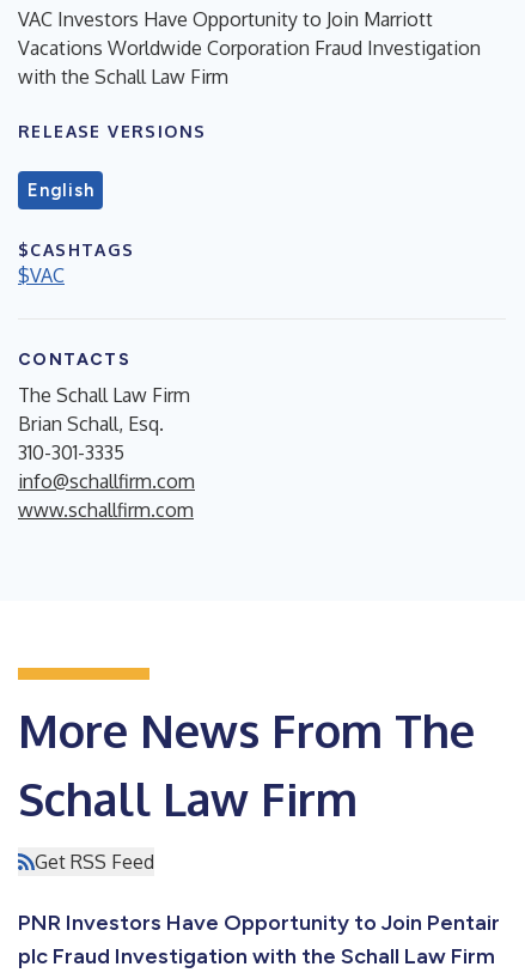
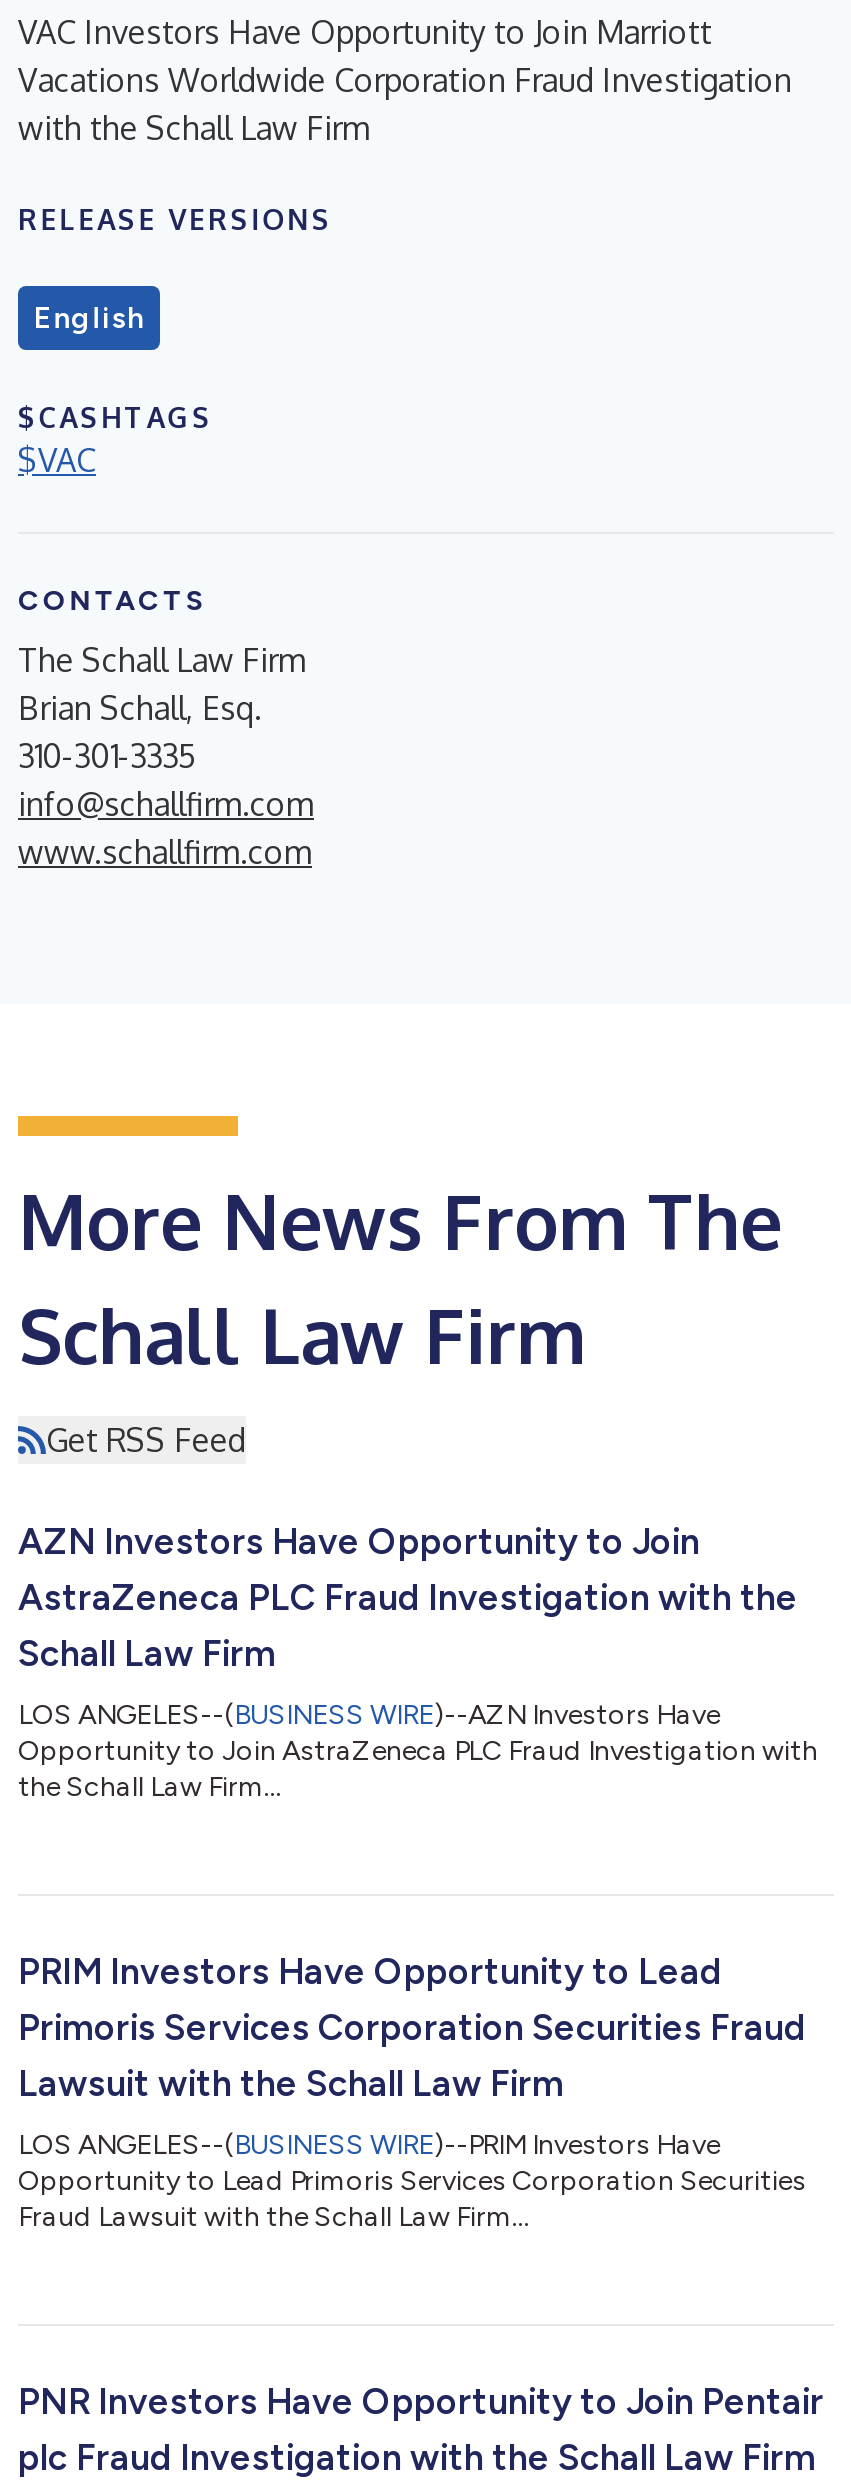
+ AZN Investors Have Opportunity to Join
+ AstraZeneca PLC Fraud Investigation with the
+ Schall Law Firm
+ LOS ANGELES--(BUSINESS WIRE)--AZN Investors Have
+ Opportunity to Join AstraZeneca PLC Fraud Investigation with
+ the Schall Law Firm...

+ PRIM Investors Have Opportunity to Lead
+ Primoris Services Corporation Securities Fraud
+ Lawsuit with the Schall Law Firm
+ LOS ANGELES--(BUSINESS WIRE)--PRIM Investors Have
+ Opportunity to Lead Primoris Services Corporation Securities
+ Fraud Lawsuit with the Schall Law Firm...
